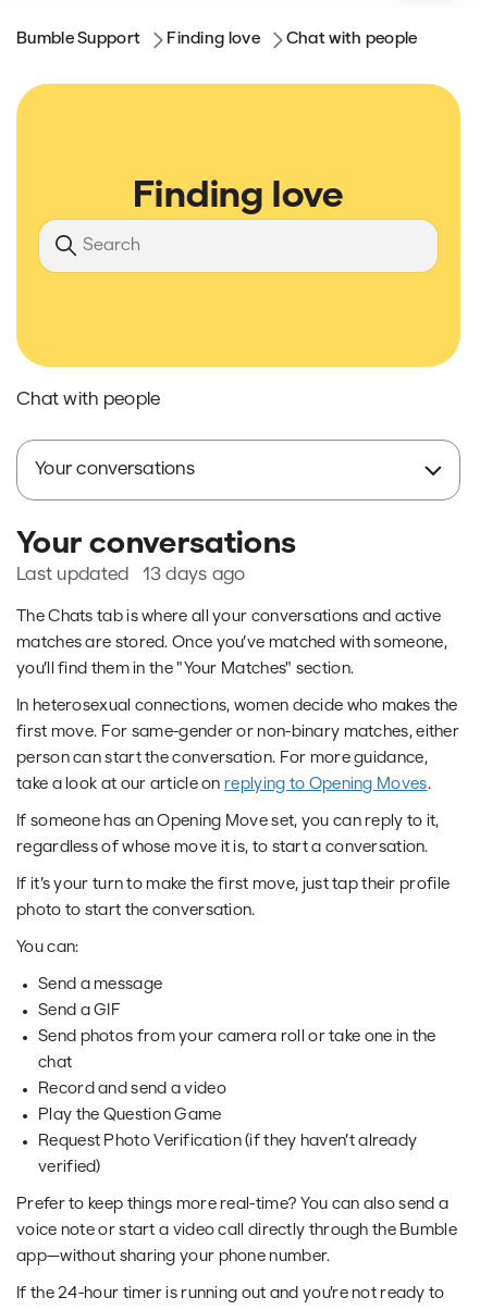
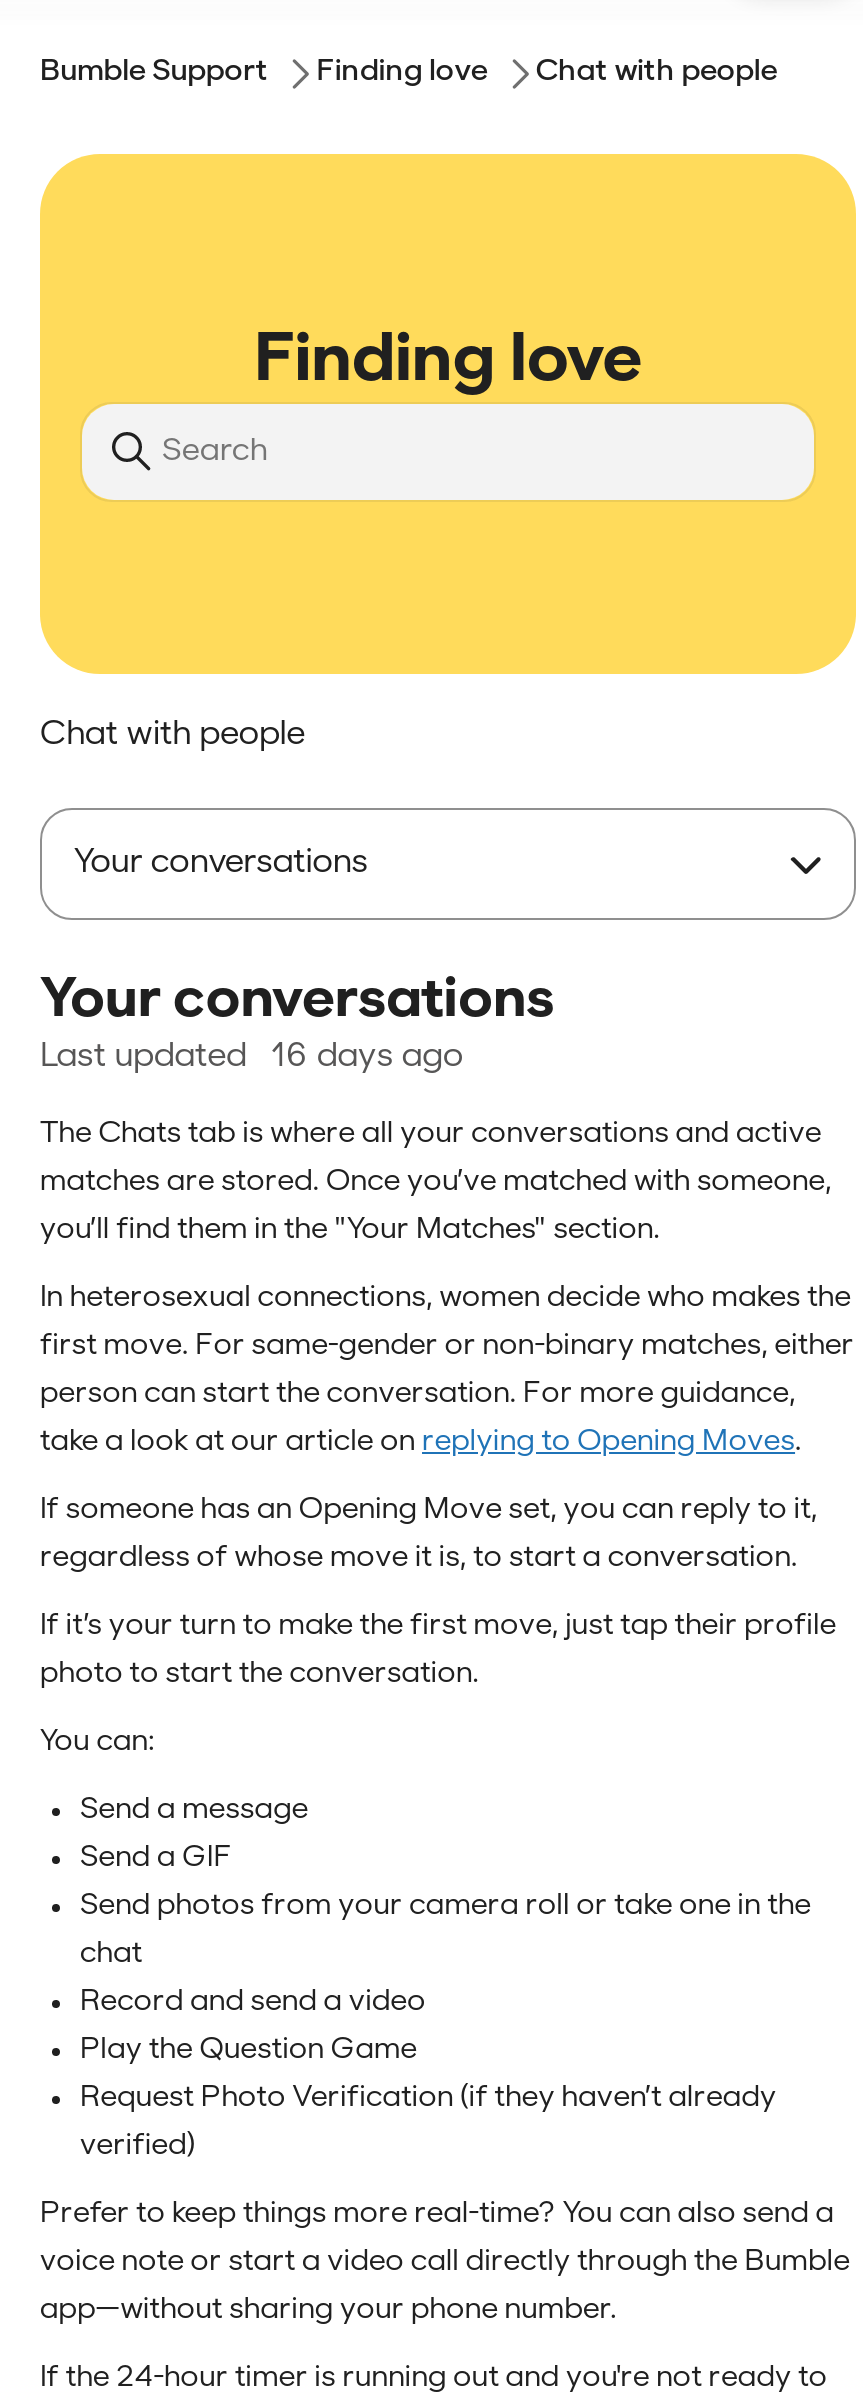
- Last updated 13 days ago
+ Last updated 16 days ago
